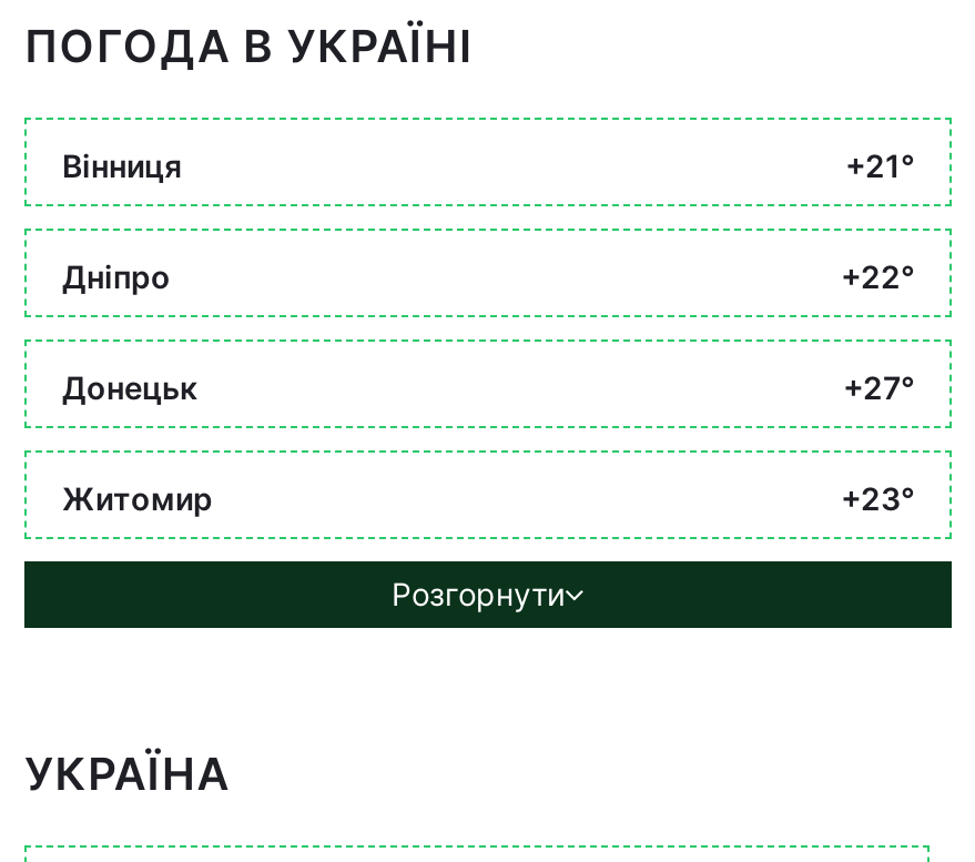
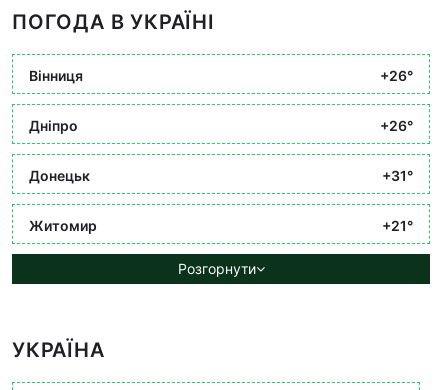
- +21°
+ +26°

- +22°
+ +26°

- +27°
+ +31°

- +23°
+ +21°
